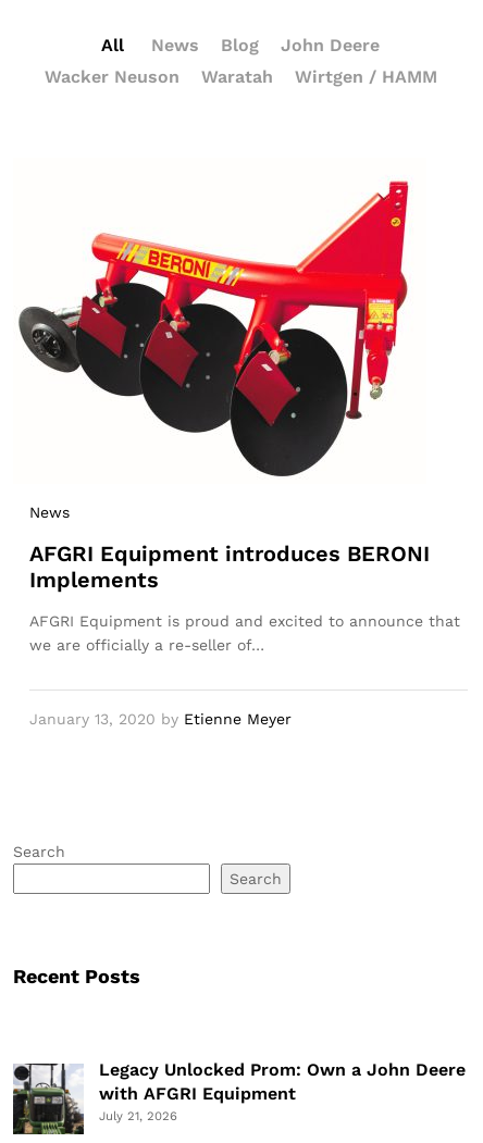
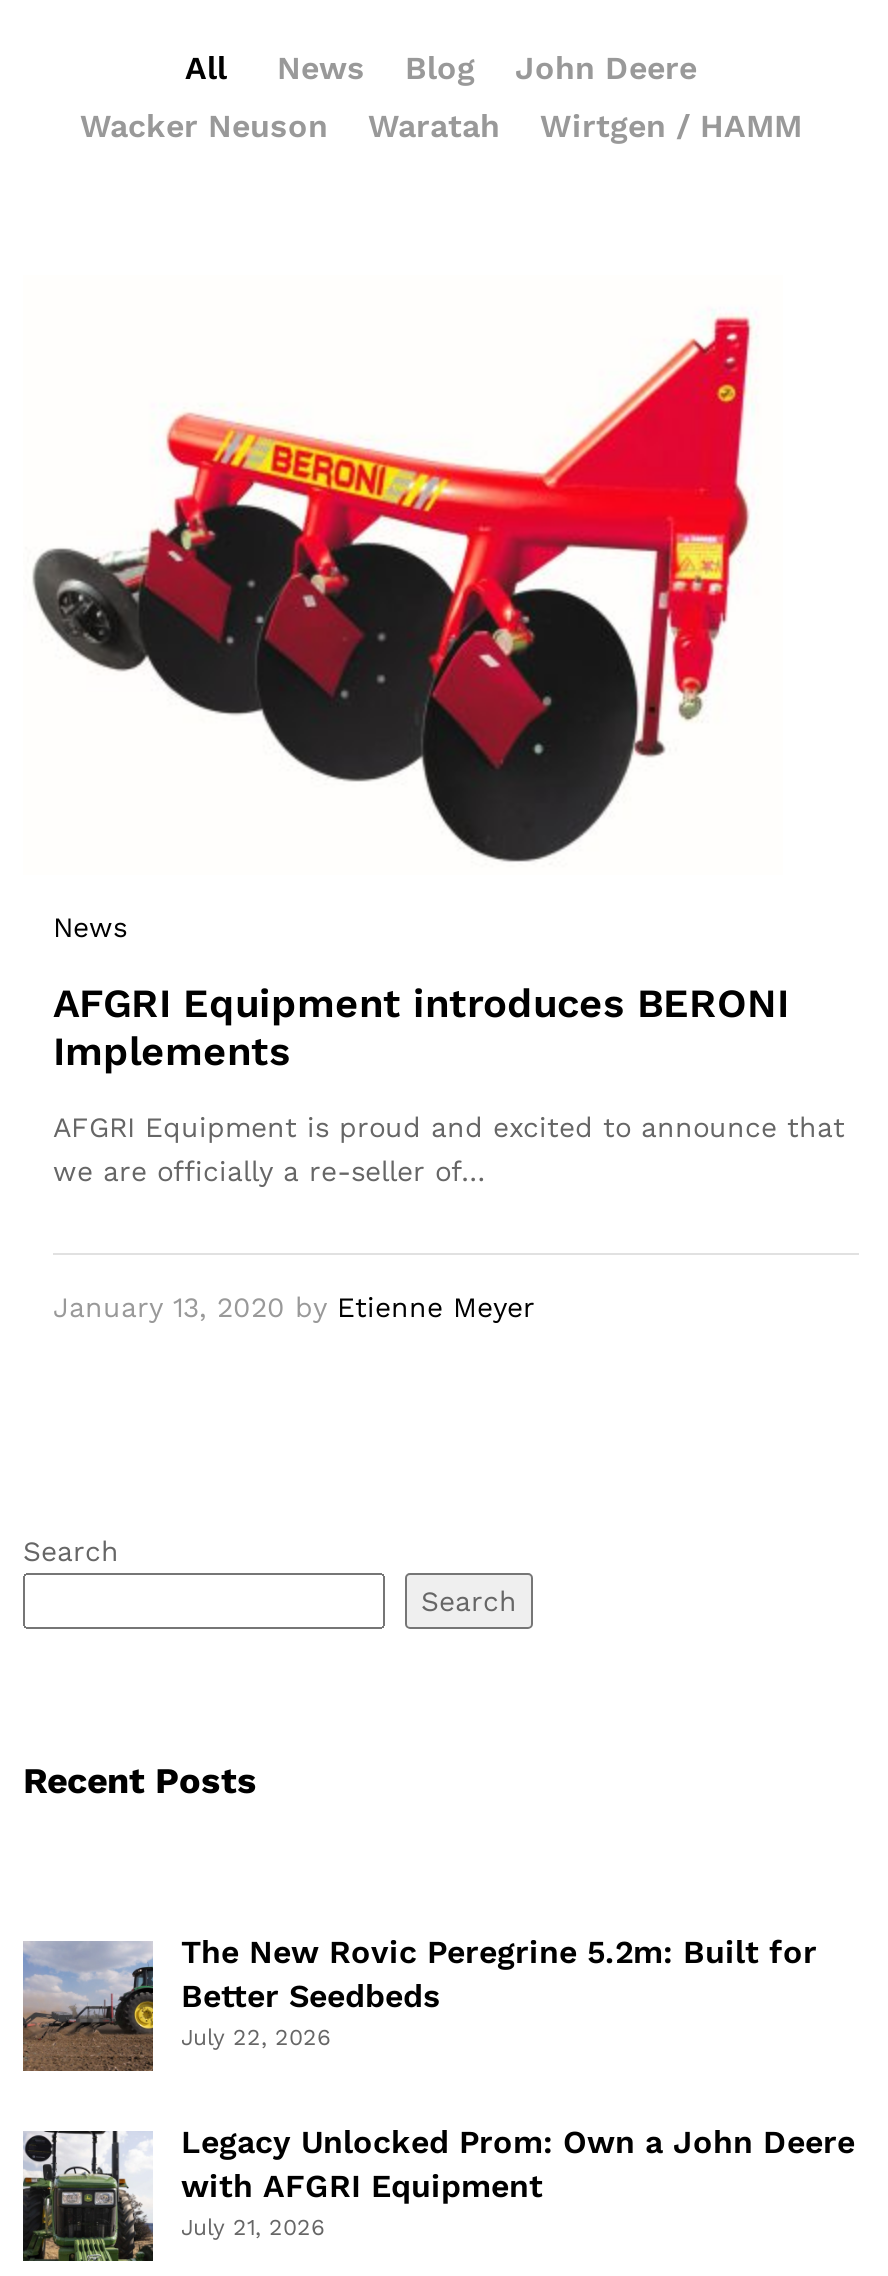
+ [image]
+ The New Rovic Peregrine 5.2m: Built for
+ Better Seedbeds
+ July 22, 2026
